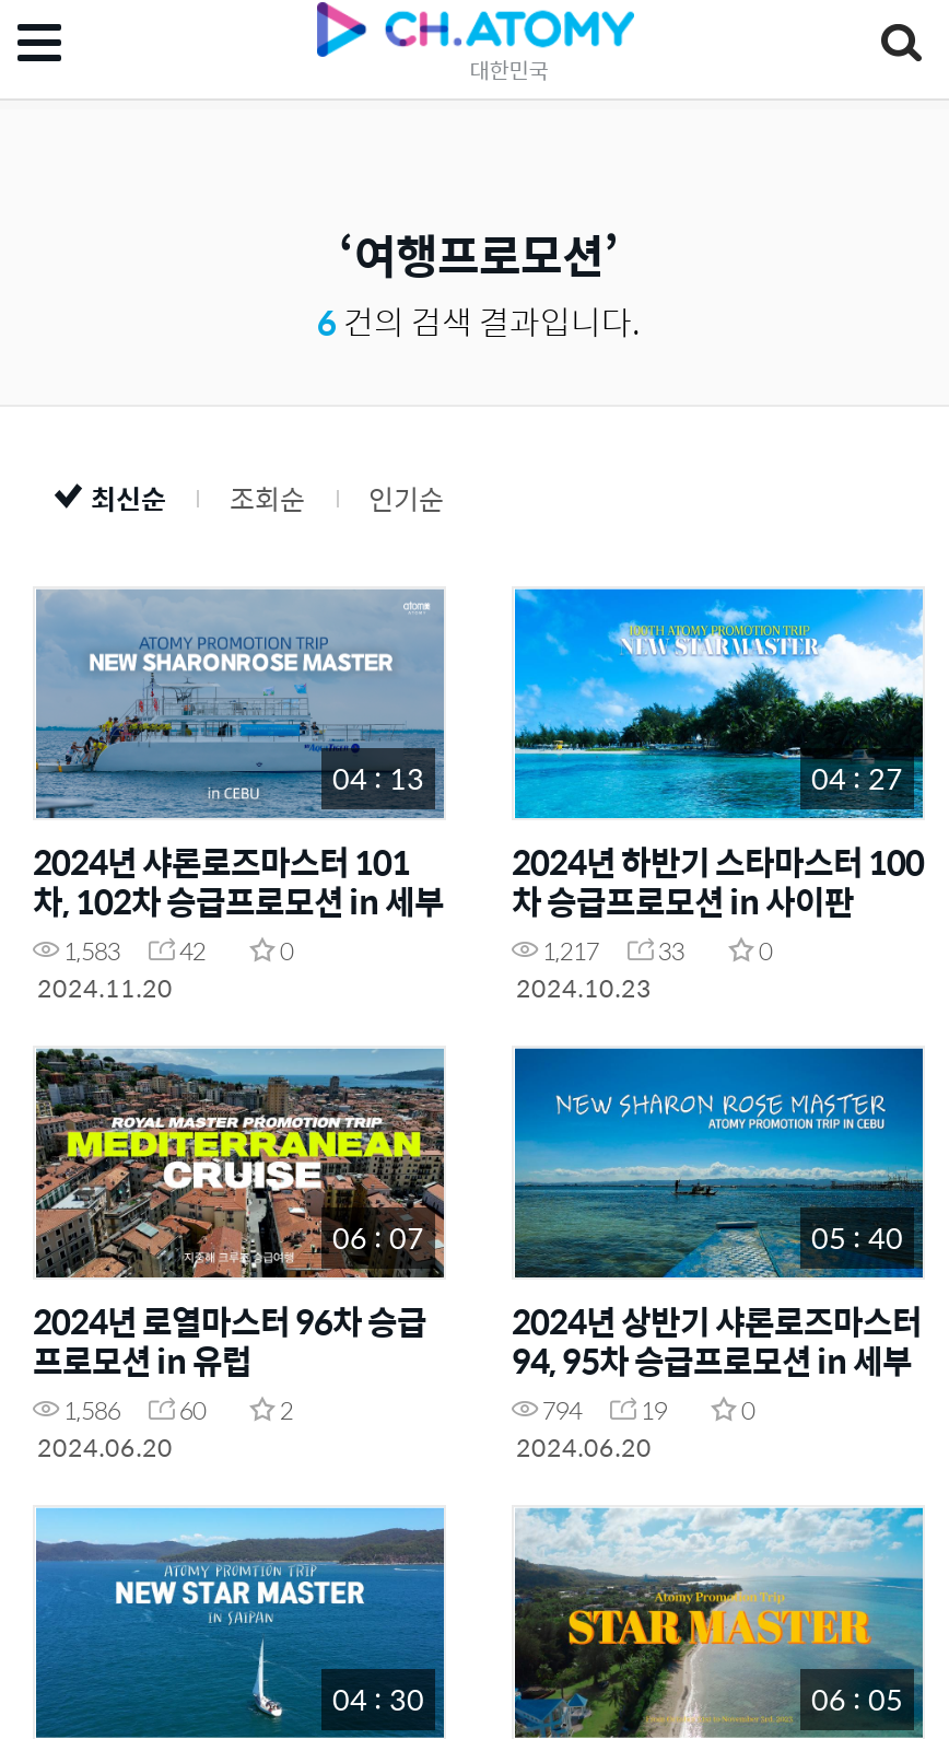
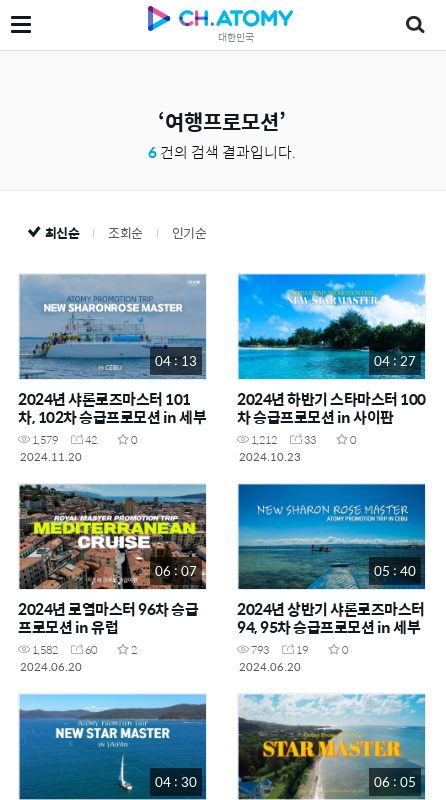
- 1,583 42 0
+ 1,579 42 0

- 1,217 33 0
+ 1,212 33 0

- 1,586 60 2
+ 1,582 60 2

- 794 19 0
+ 793 19 0
